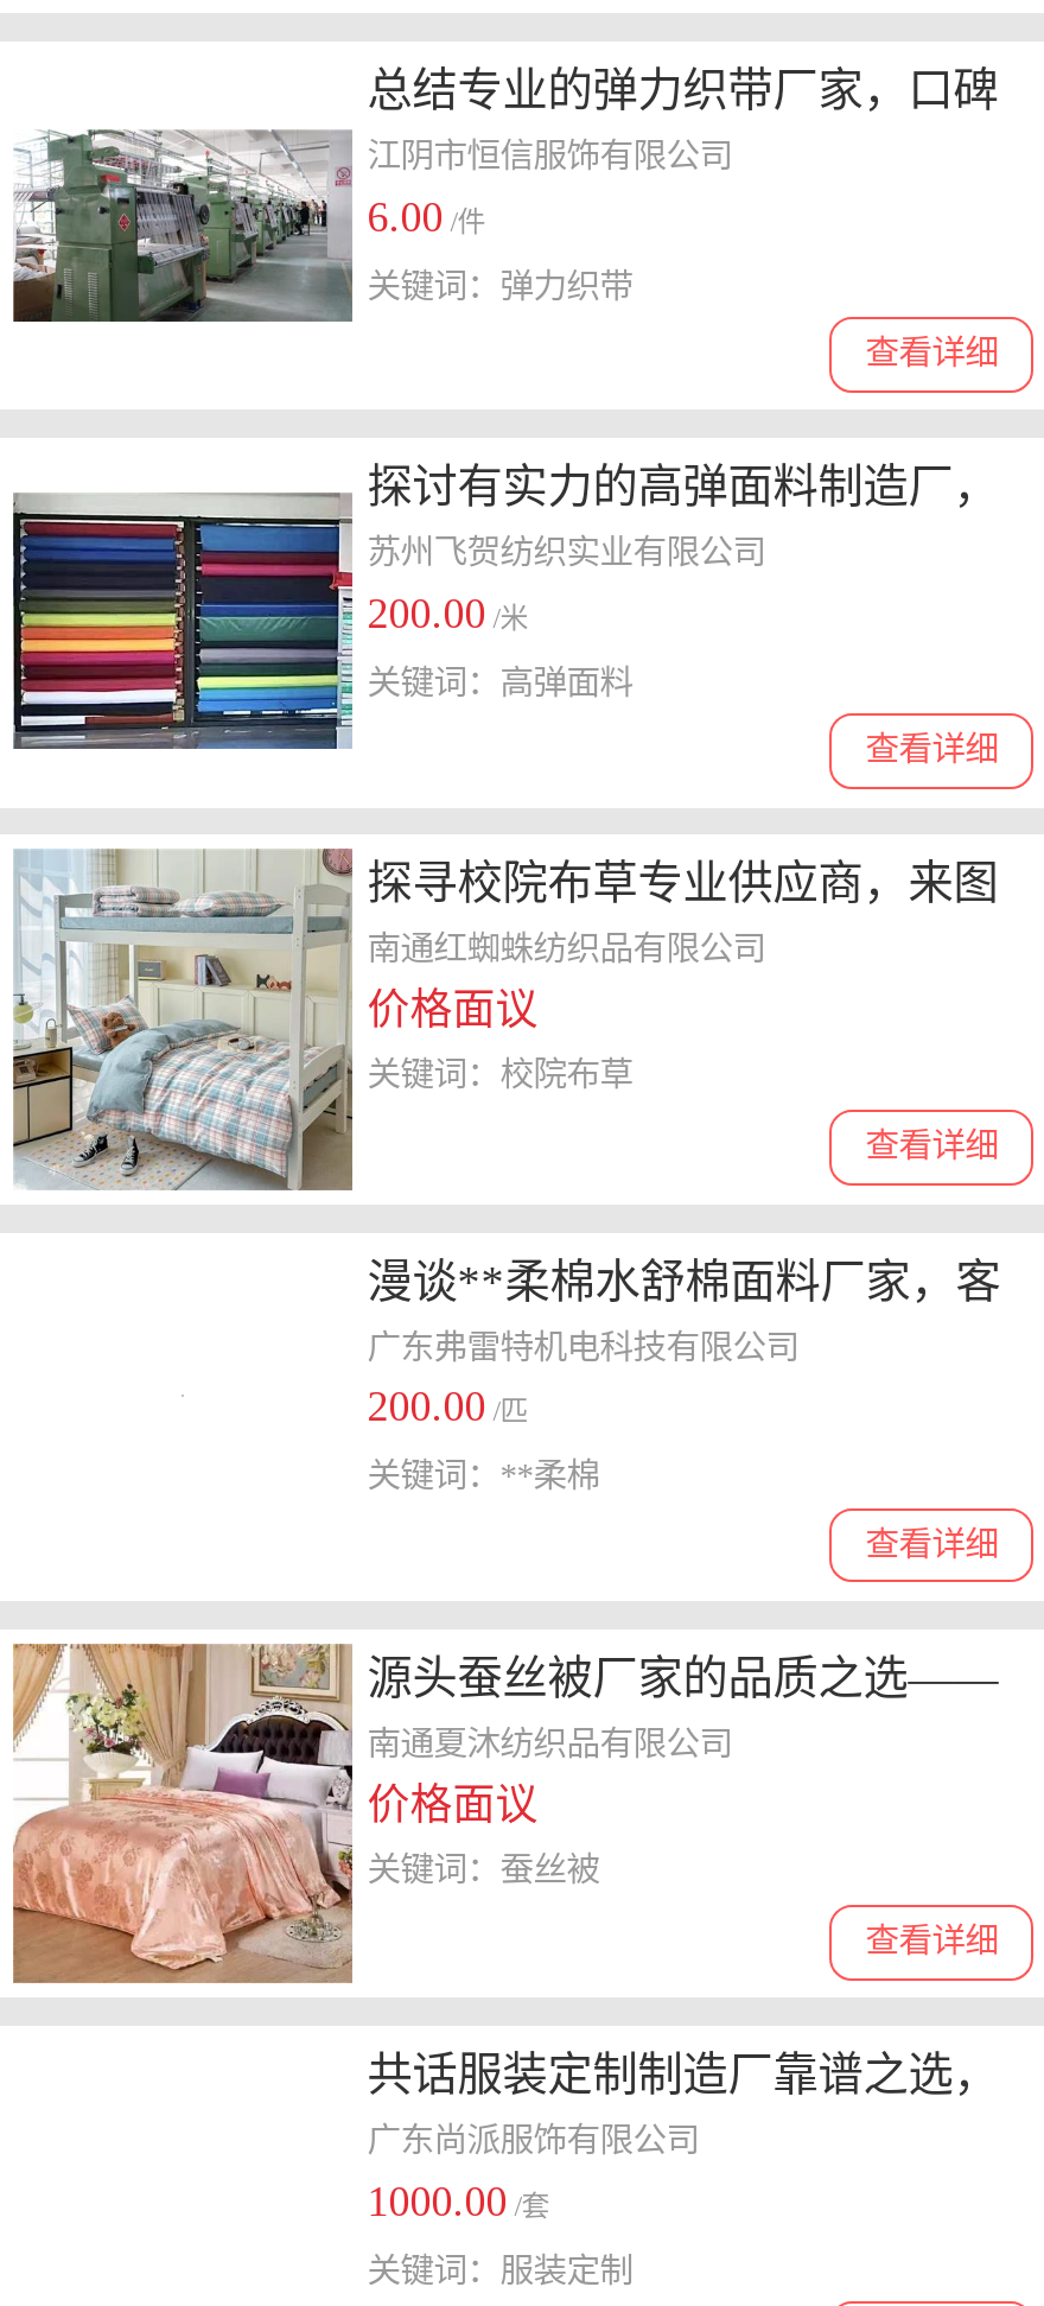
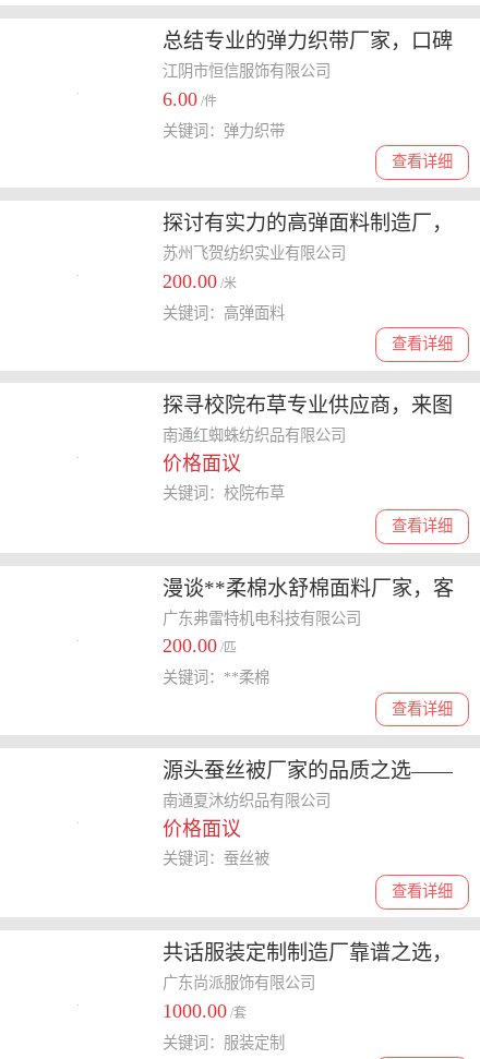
- [image]

- [image]

- [image]

- [image]
